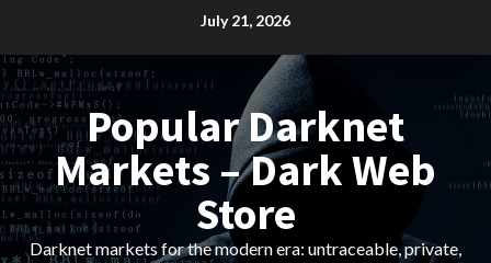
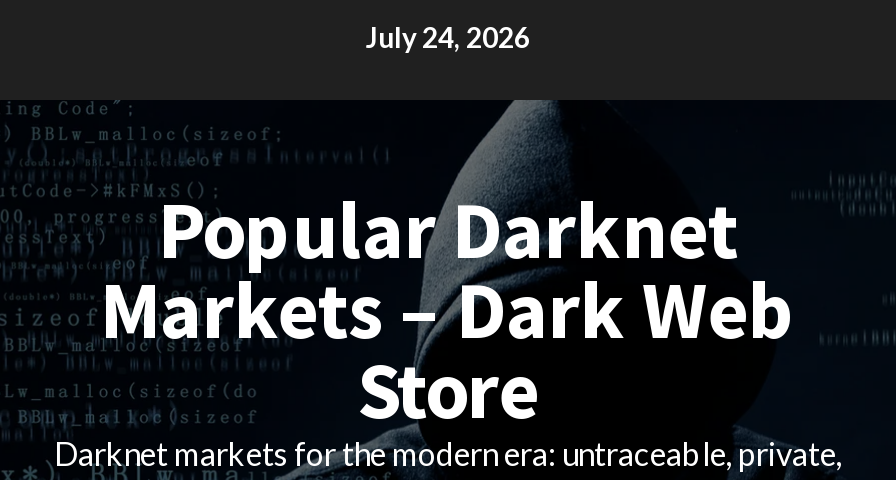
- July 21, 2026
+ July 24, 2026
